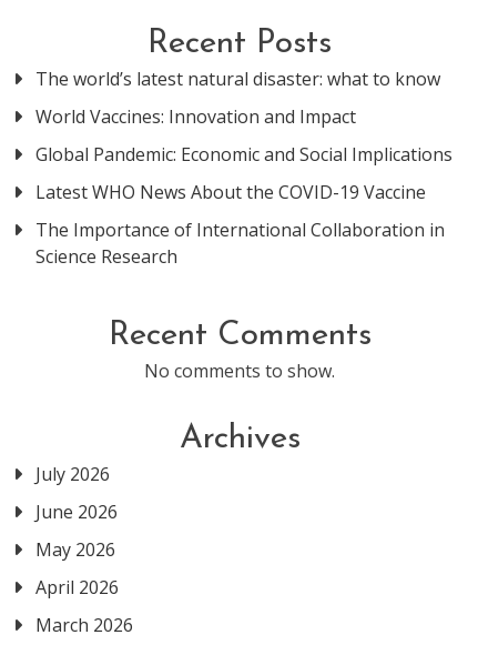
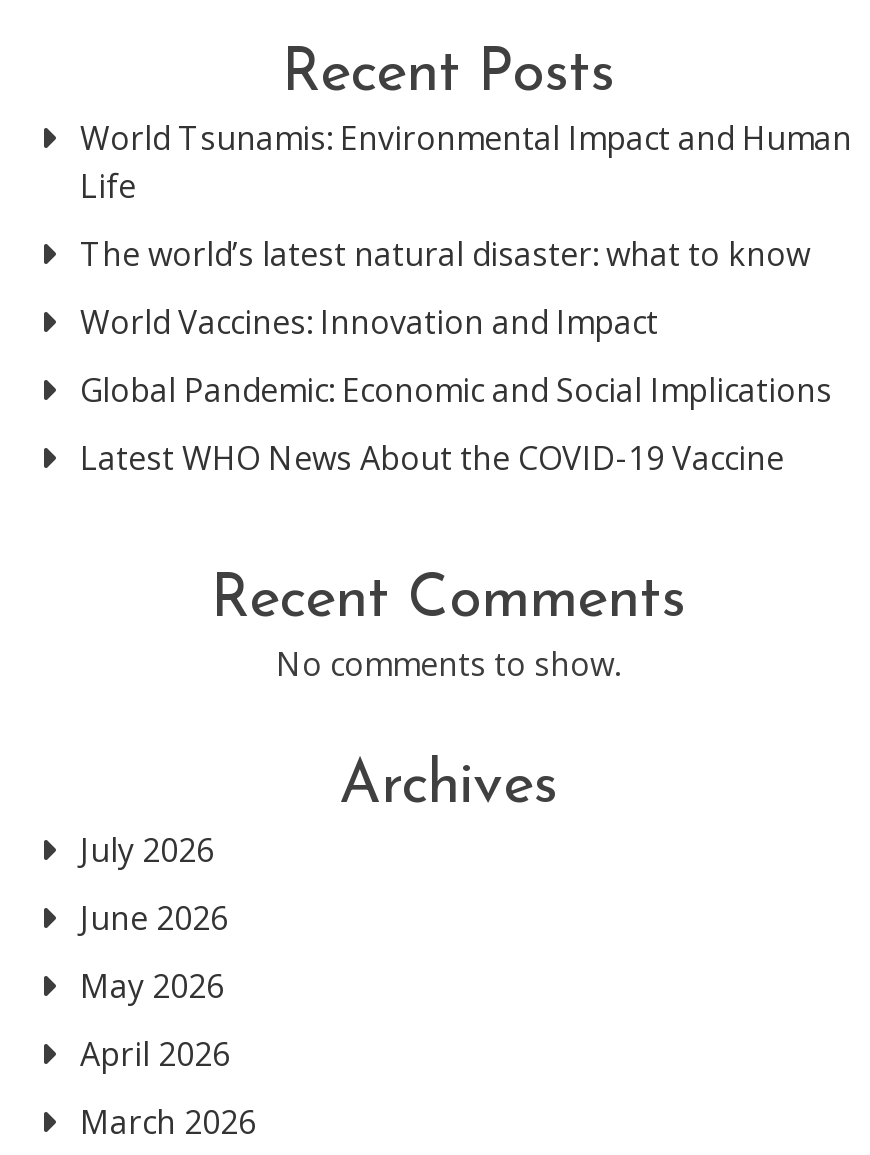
+ World Tsunamis: Environmental Impact and Human
+ Life

moved down: The world’s latest natural disaster: what to know | World Vaccines: Innovation and Impact | Global Pandemic: Economic and Social Implications | Latest WHO News About the COVID-19 Vaccine

- The Importance of International Collaboration in
- Science Research
